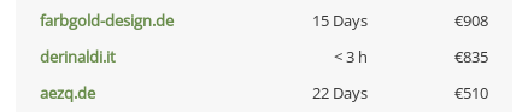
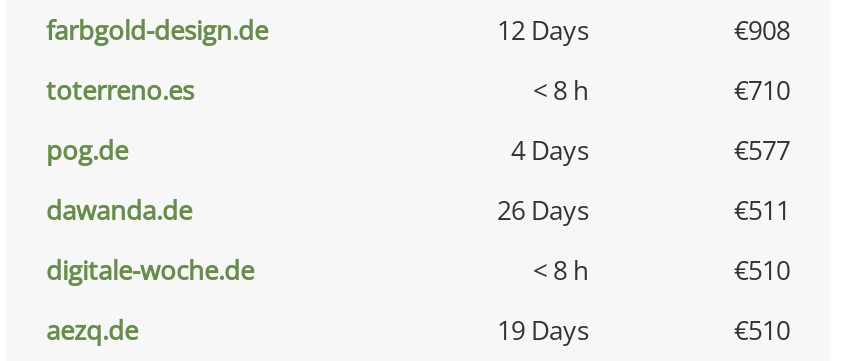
- 15 Days
+ 12 Days

- derinaldi.it
- < 3 h
- €835
+ toterreno.es
+ < 8 h
+ €710
+ pog.de
+ 4 Days
+ €577
+ dawanda.de
+ 26 Days
+ €511
+ digitale-woche.de
+ < 8 h
+ €510

- 22 Days
+ 19 Days
